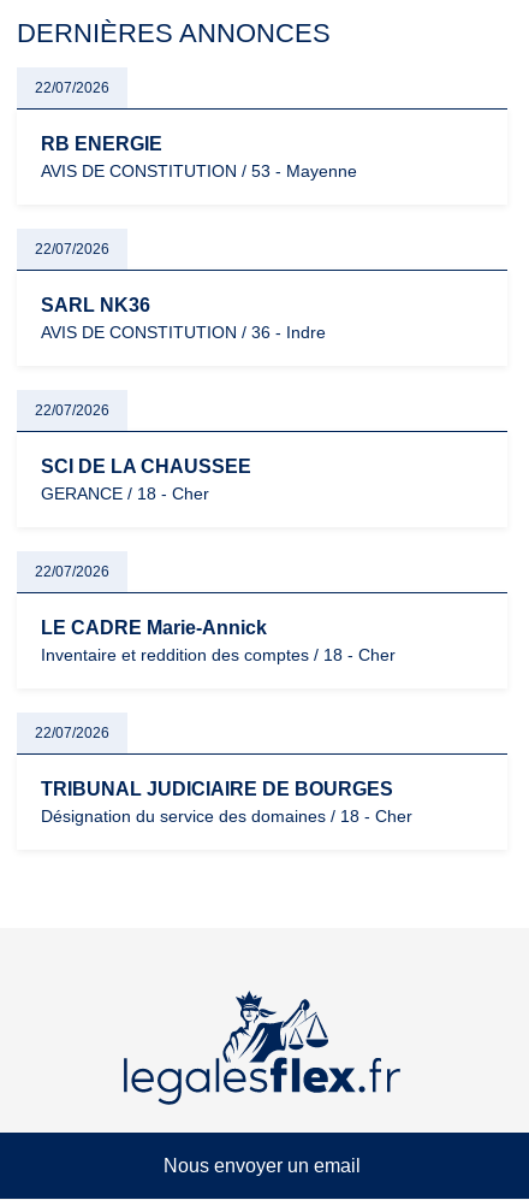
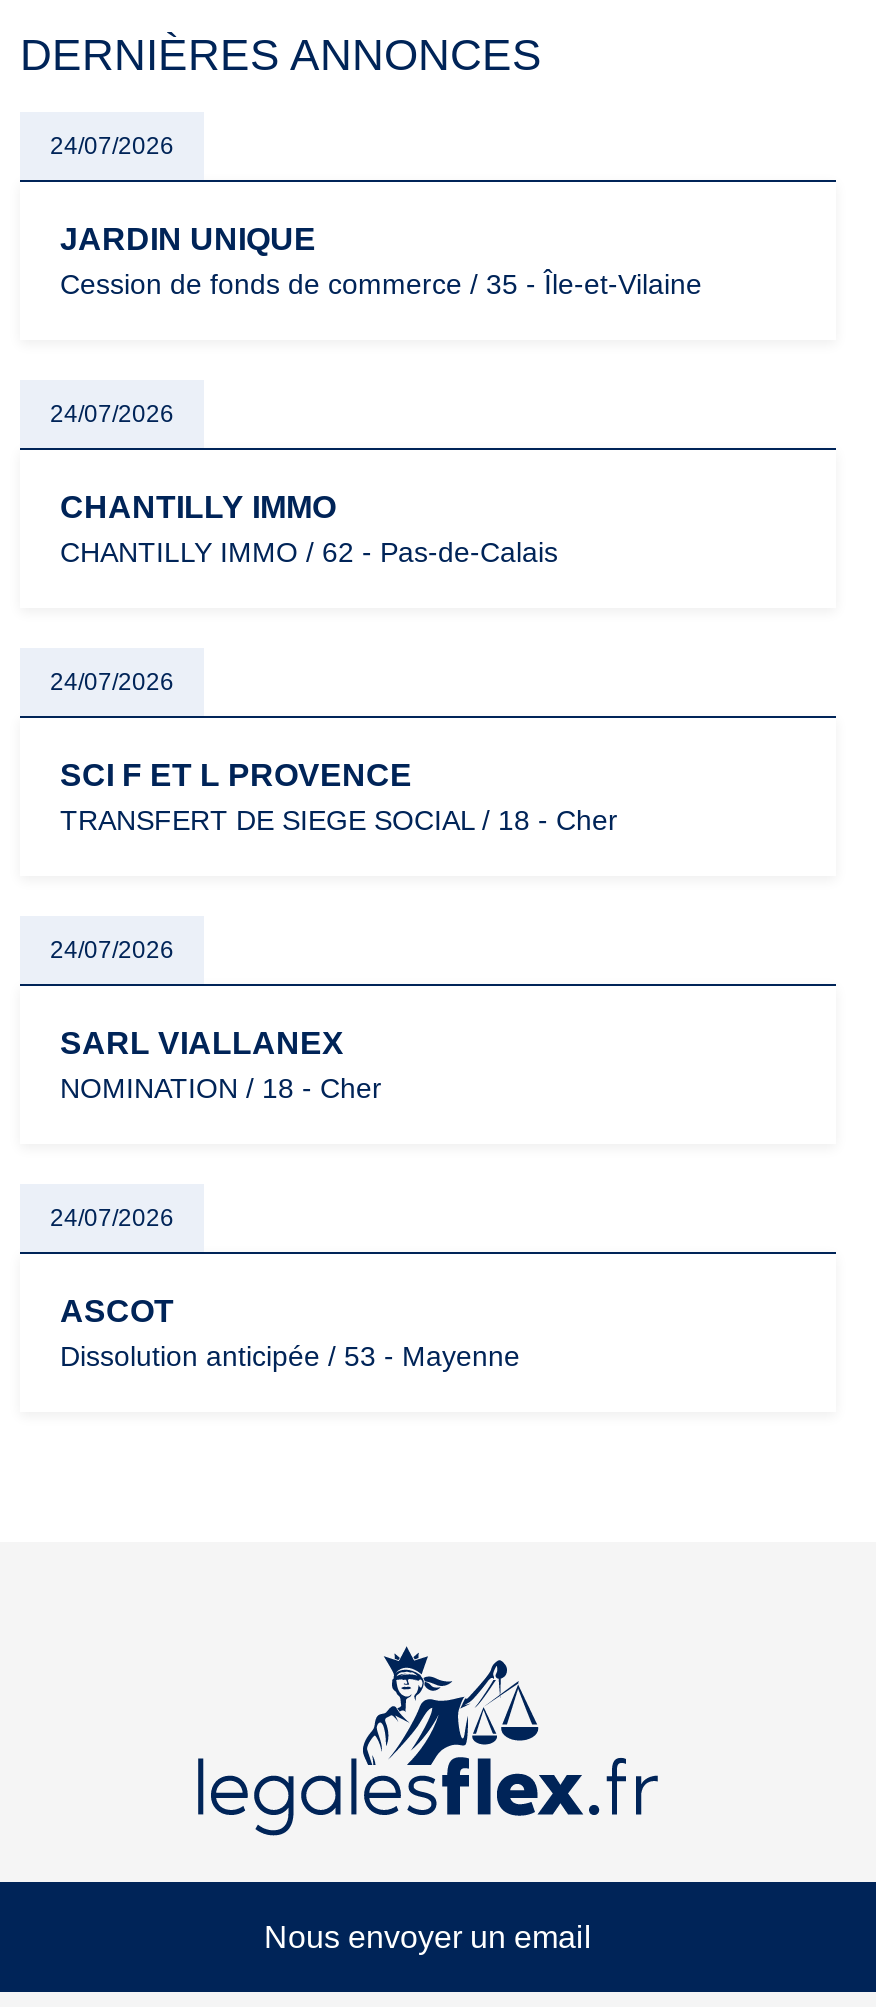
- 22/07/2026
+ 24/07/2026

- RB ENERGIE
- AVIS DE CONSTITUTION / 53 - Mayenne
+ JARDIN UNIQUE
+ Cession de fonds de commerce / 35 - Île-et-Vilaine

- 22/07/2026
+ 24/07/2026

- SARL NK36
- AVIS DE CONSTITUTION / 36 - Indre
+ CHANTILLY IMMO
+ CHANTILLY IMMO / 62 - Pas-de-Calais

- 22/07/2026
+ 24/07/2026

- SCI DE LA CHAUSSEE
- GERANCE / 18 - Cher
+ SCI F ET L PROVENCE
+ TRANSFERT DE SIEGE SOCIAL / 18 - Cher

- 22/07/2026
+ 24/07/2026

- LE CADRE Marie-Annick
- Inventaire et reddition des comptes / 18 - Cher
+ SARL VIALLANEX
+ NOMINATION / 18 - Cher

- 22/07/2026
+ 24/07/2026

- TRIBUNAL JUDICIAIRE DE BOURGES
- Désignation du service des domaines / 18 - Cher
+ ASCOT
+ Dissolution anticipée / 53 - Mayenne
